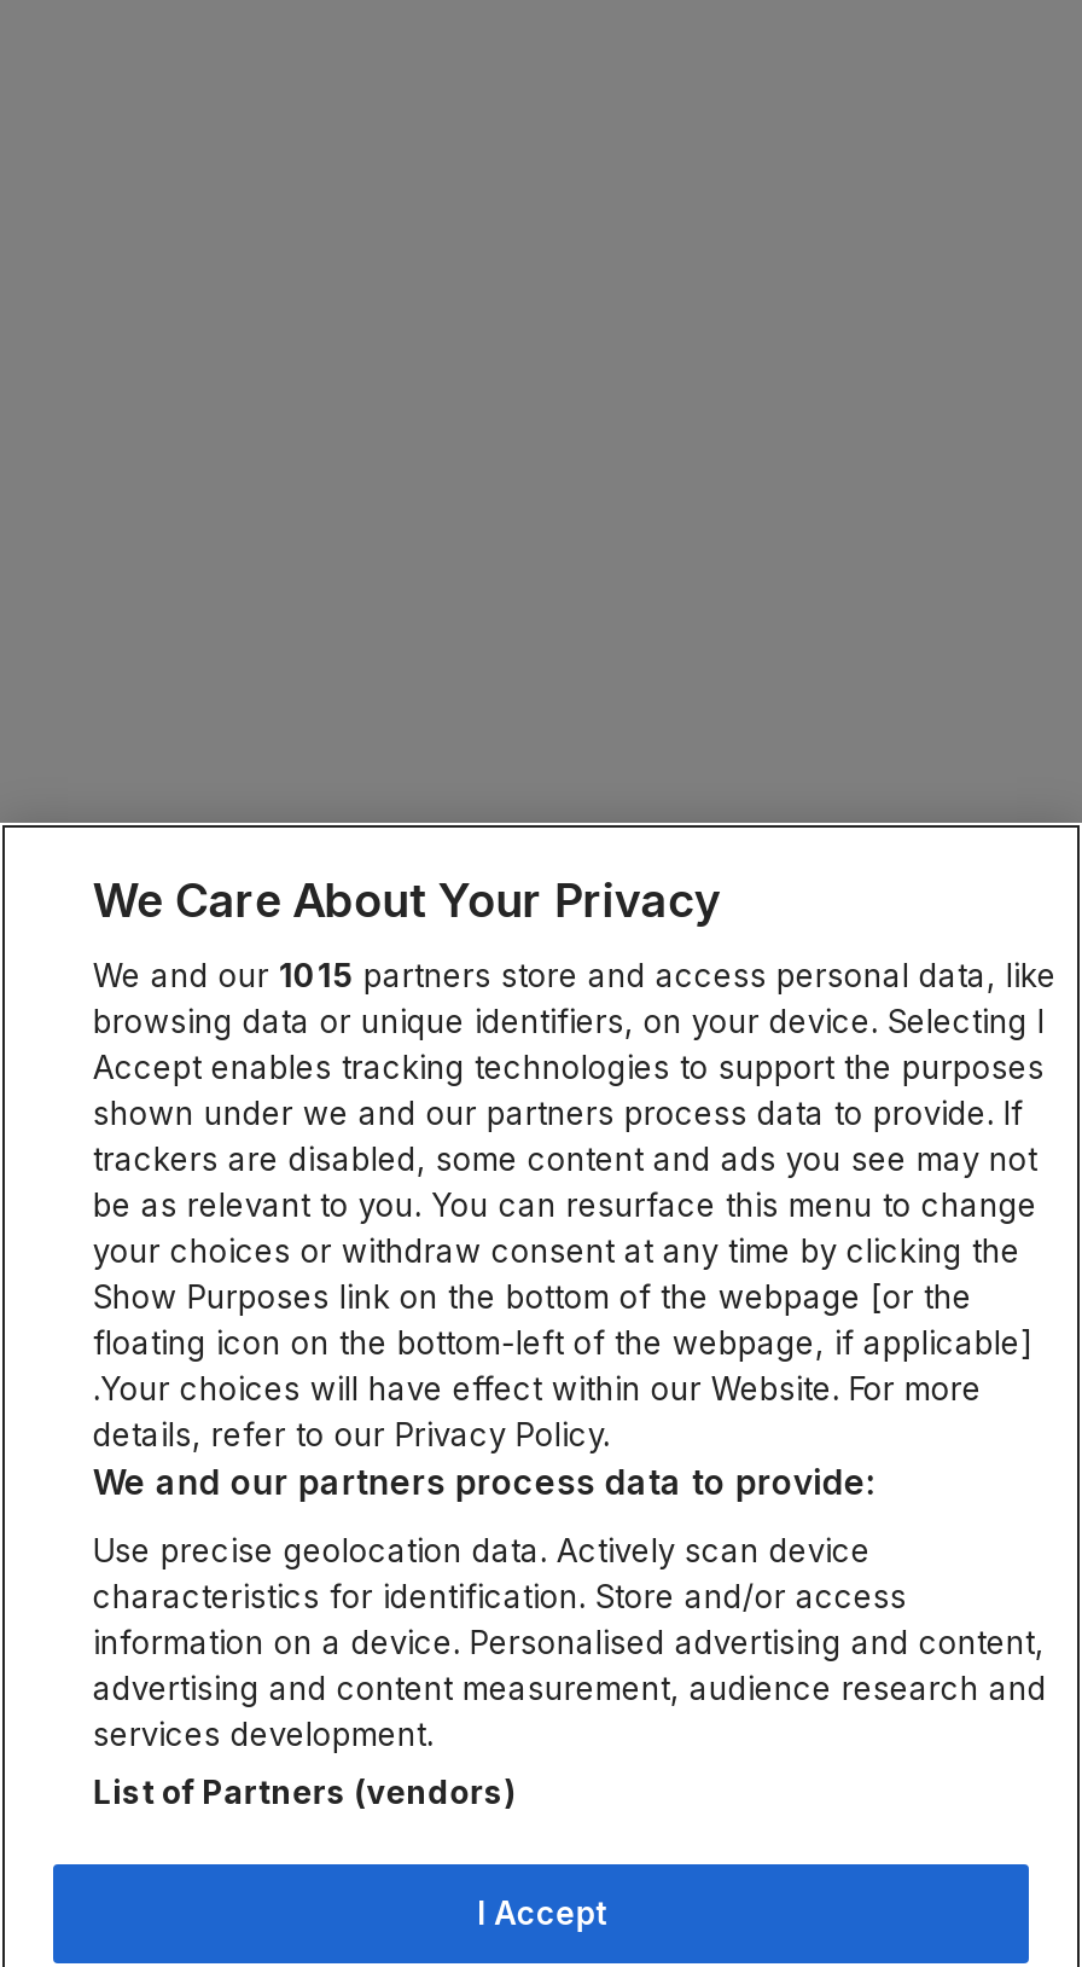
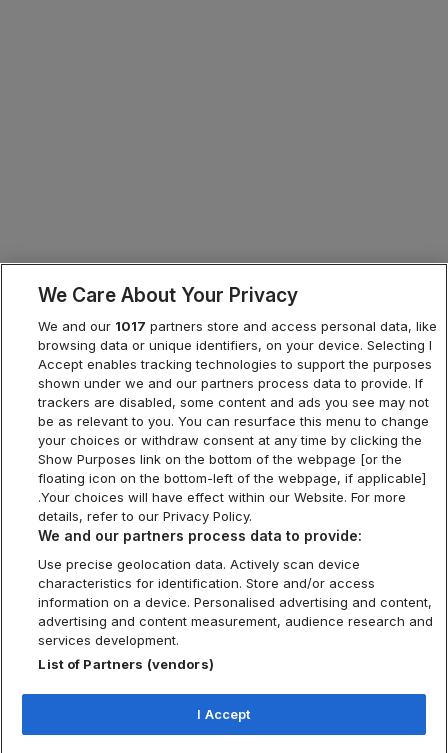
- We and our 1015 partners store and access personal data, like
+ We and our 1017 partners store and access personal data, like
